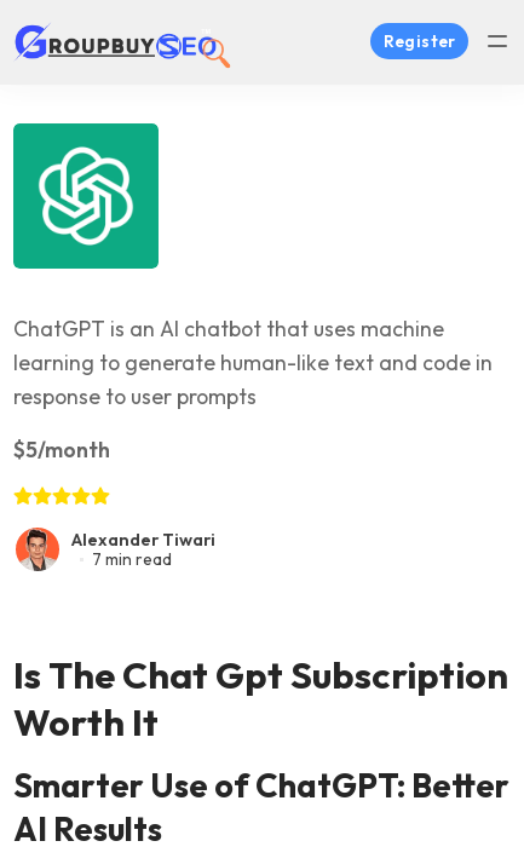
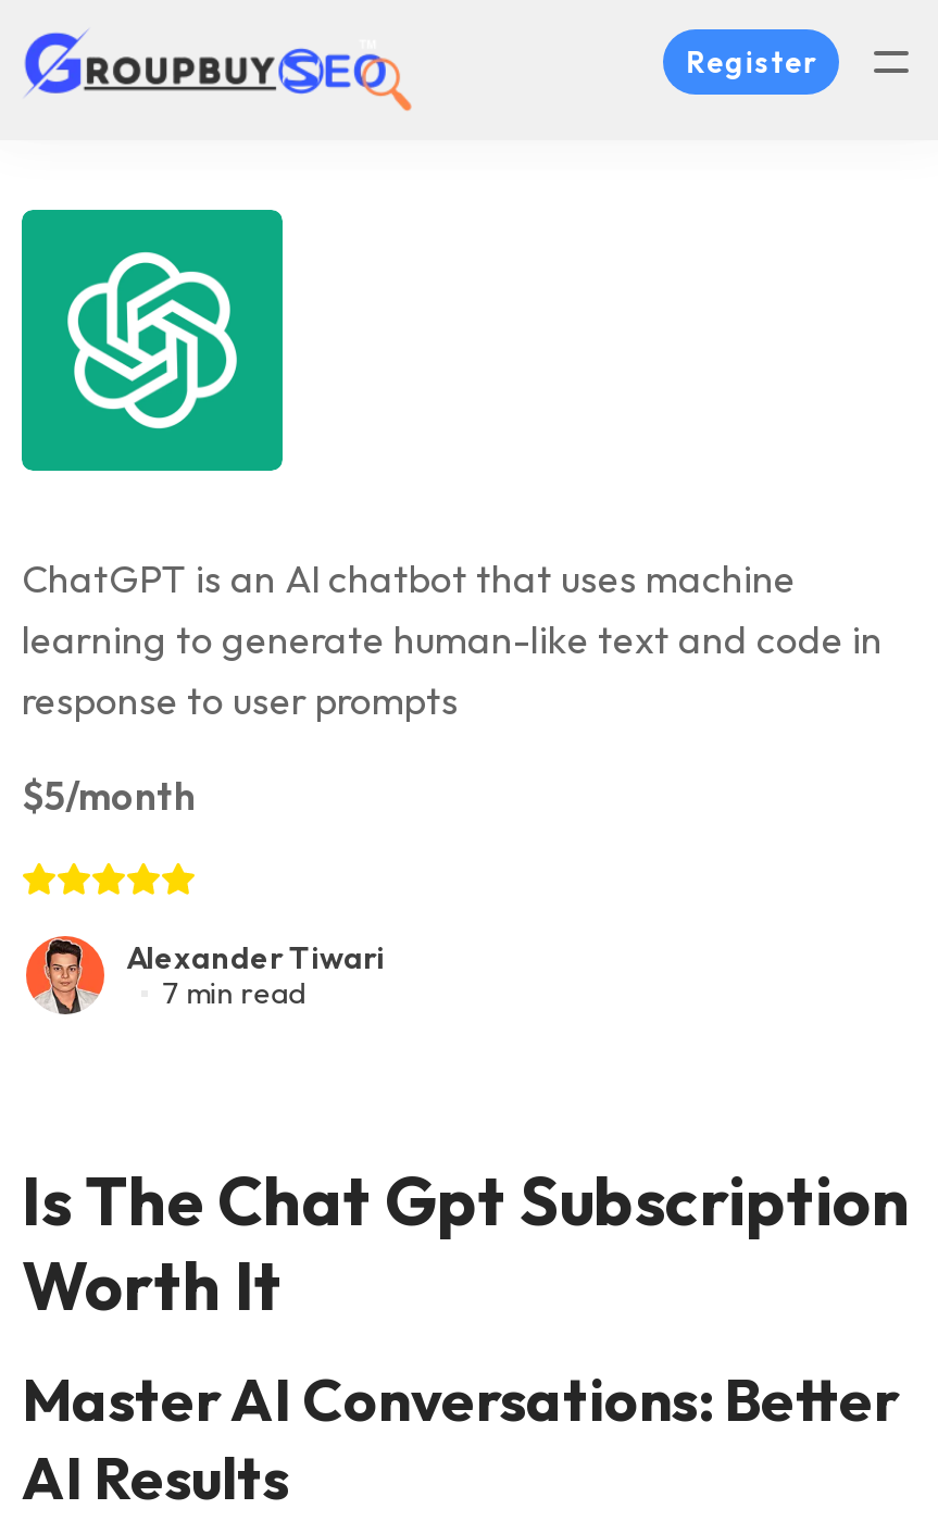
- Smarter Use of ChatGPT: Better
+ Master AI Conversations: Better
